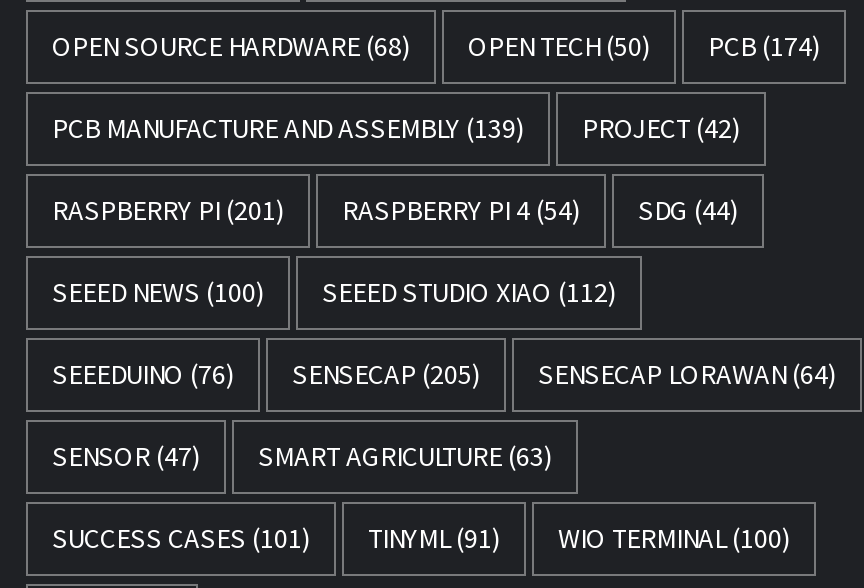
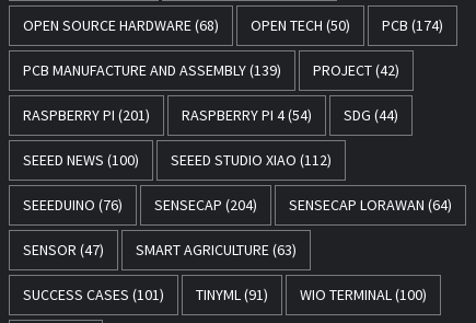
- SEEEDUINO (76) SENSECAP (205) SENSECAP LORAWAN (64)
+ SEEEDUINO (76) SENSECAP (204) SENSECAP LORAWAN (64)
